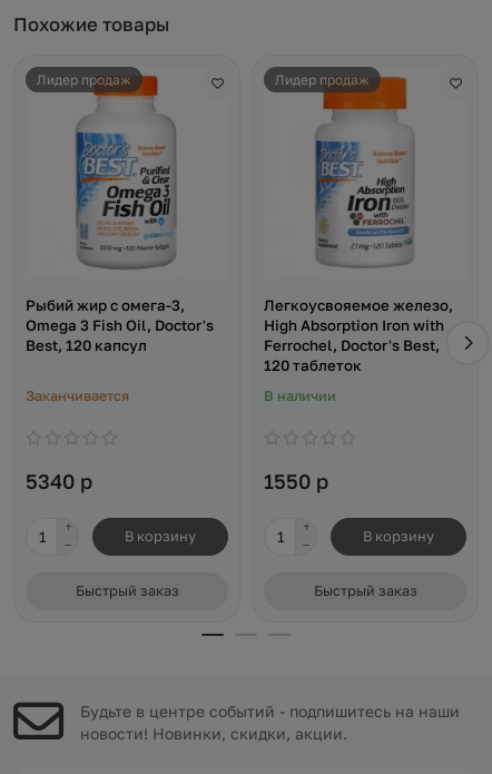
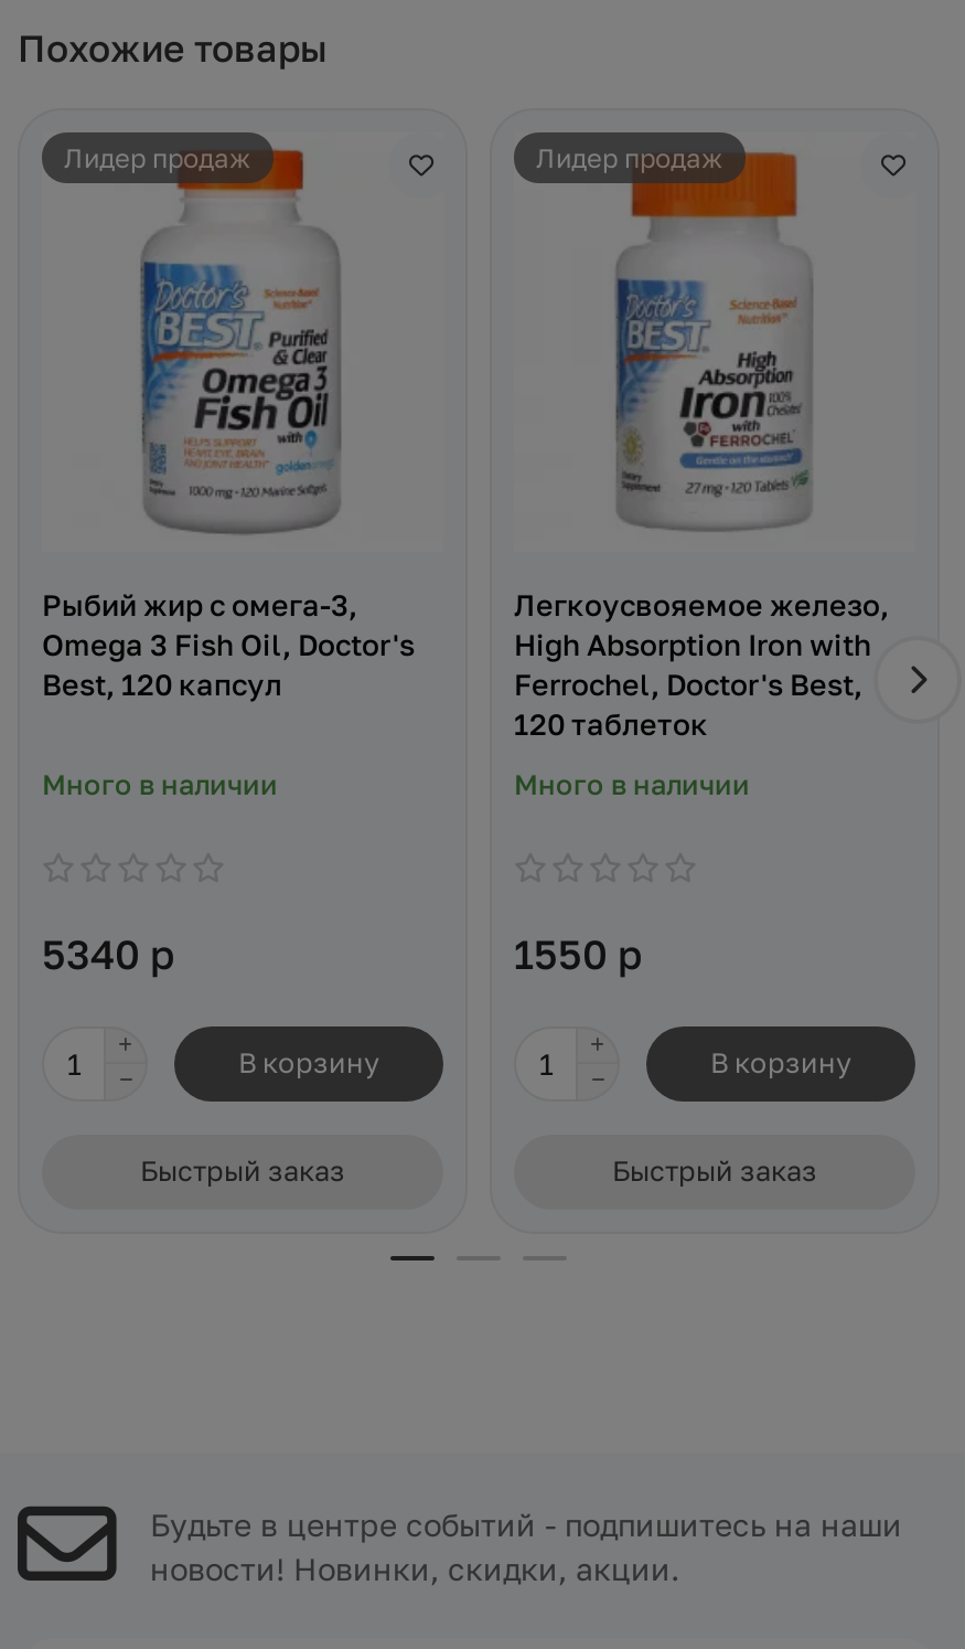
- Заканчивается
+ Много в наличии

- В наличии
+ Много в наличии
